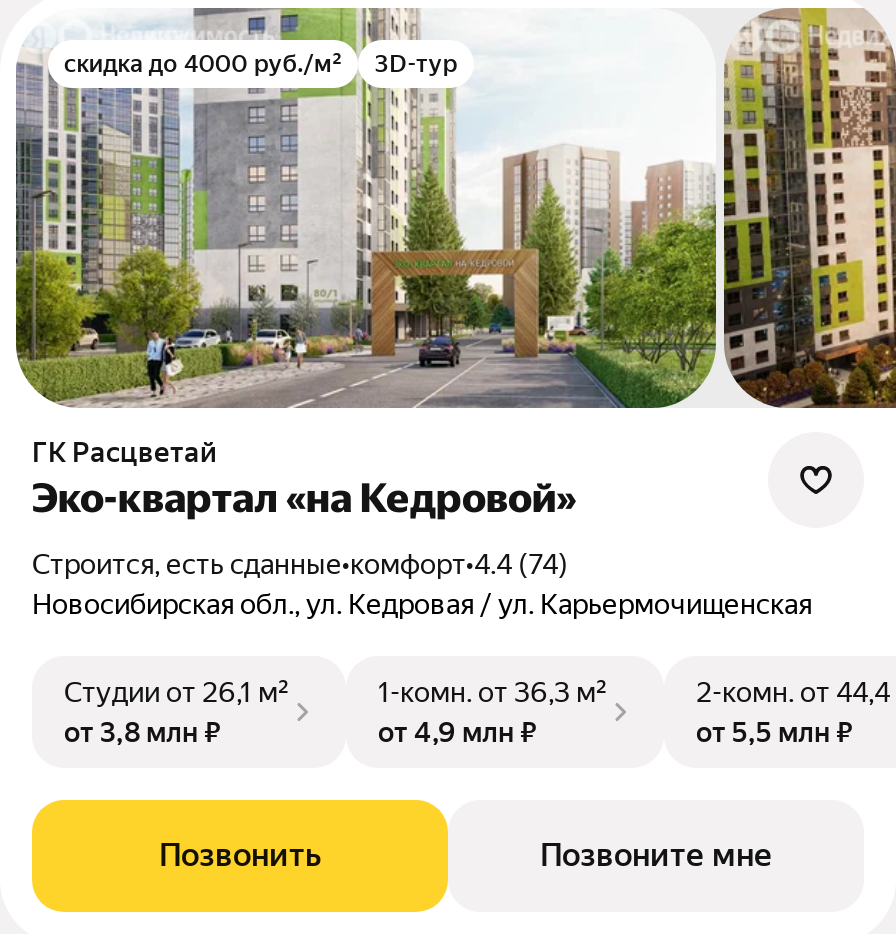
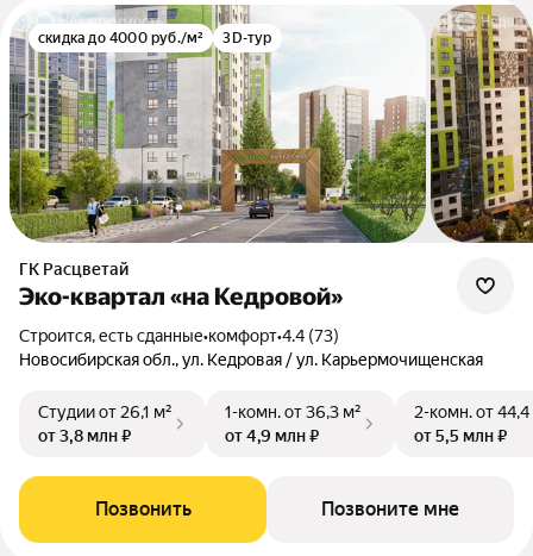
- Строится, есть сданные•комфорт•4.4 (74)
+ Строится, есть сданные•комфорт•4.4 (73)
